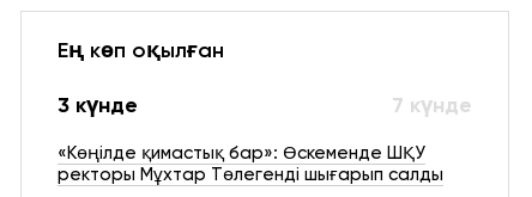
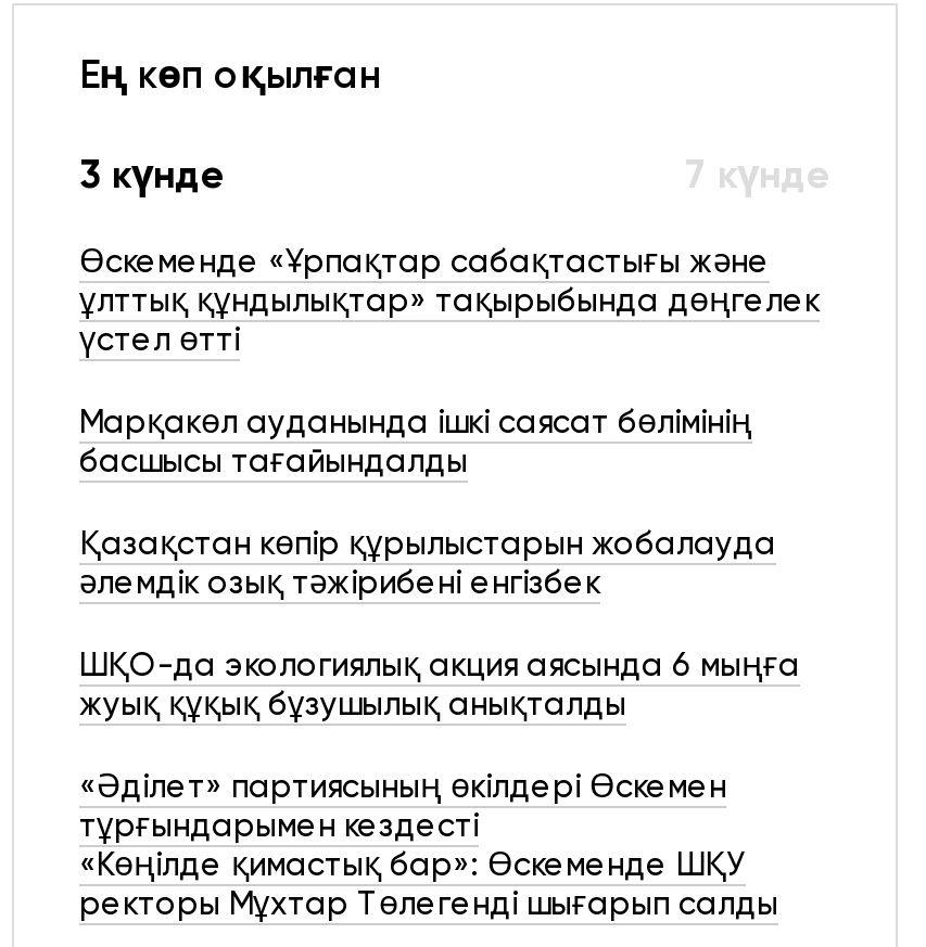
+ Өскеменде «Ұрпақтар сабақтастығы және
+ ұлттық құндылықтар» тақырыбында дөңгелек
+ үстел өтті
+ Марқакөл ауданында ішкі саясат бөлімінің
+ басшысы тағайындалды
+ Қазақстан көпір құрылыстарын жобалауда
+ әлемдік озық тәжірибені енгізбек
+ ШҚО-да экологиялық акция аясында 6 мыңға
+ жуық құқық бұзушылық анықталды
+ «Әділет» партиясының өкілдері Өскемен
+ тұрғындарымен кездесті
